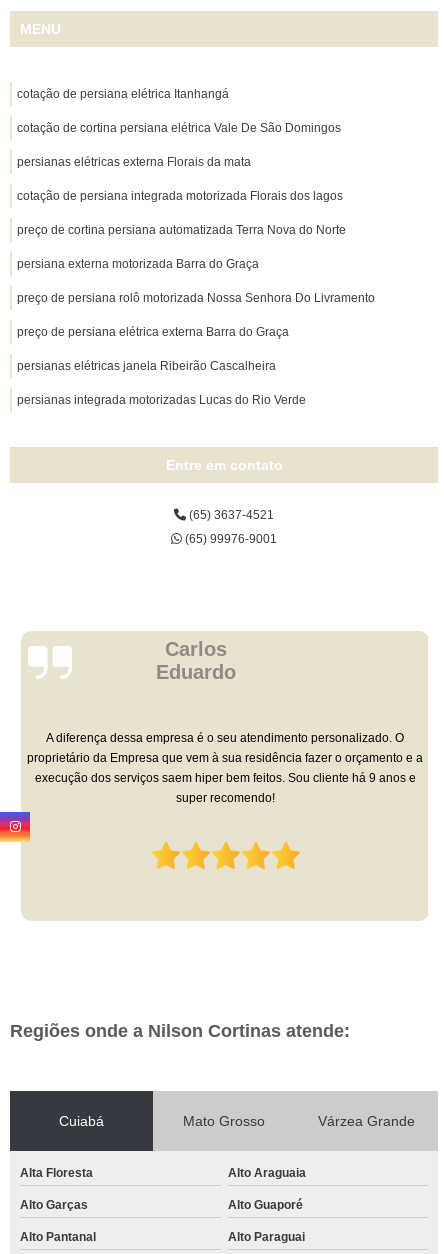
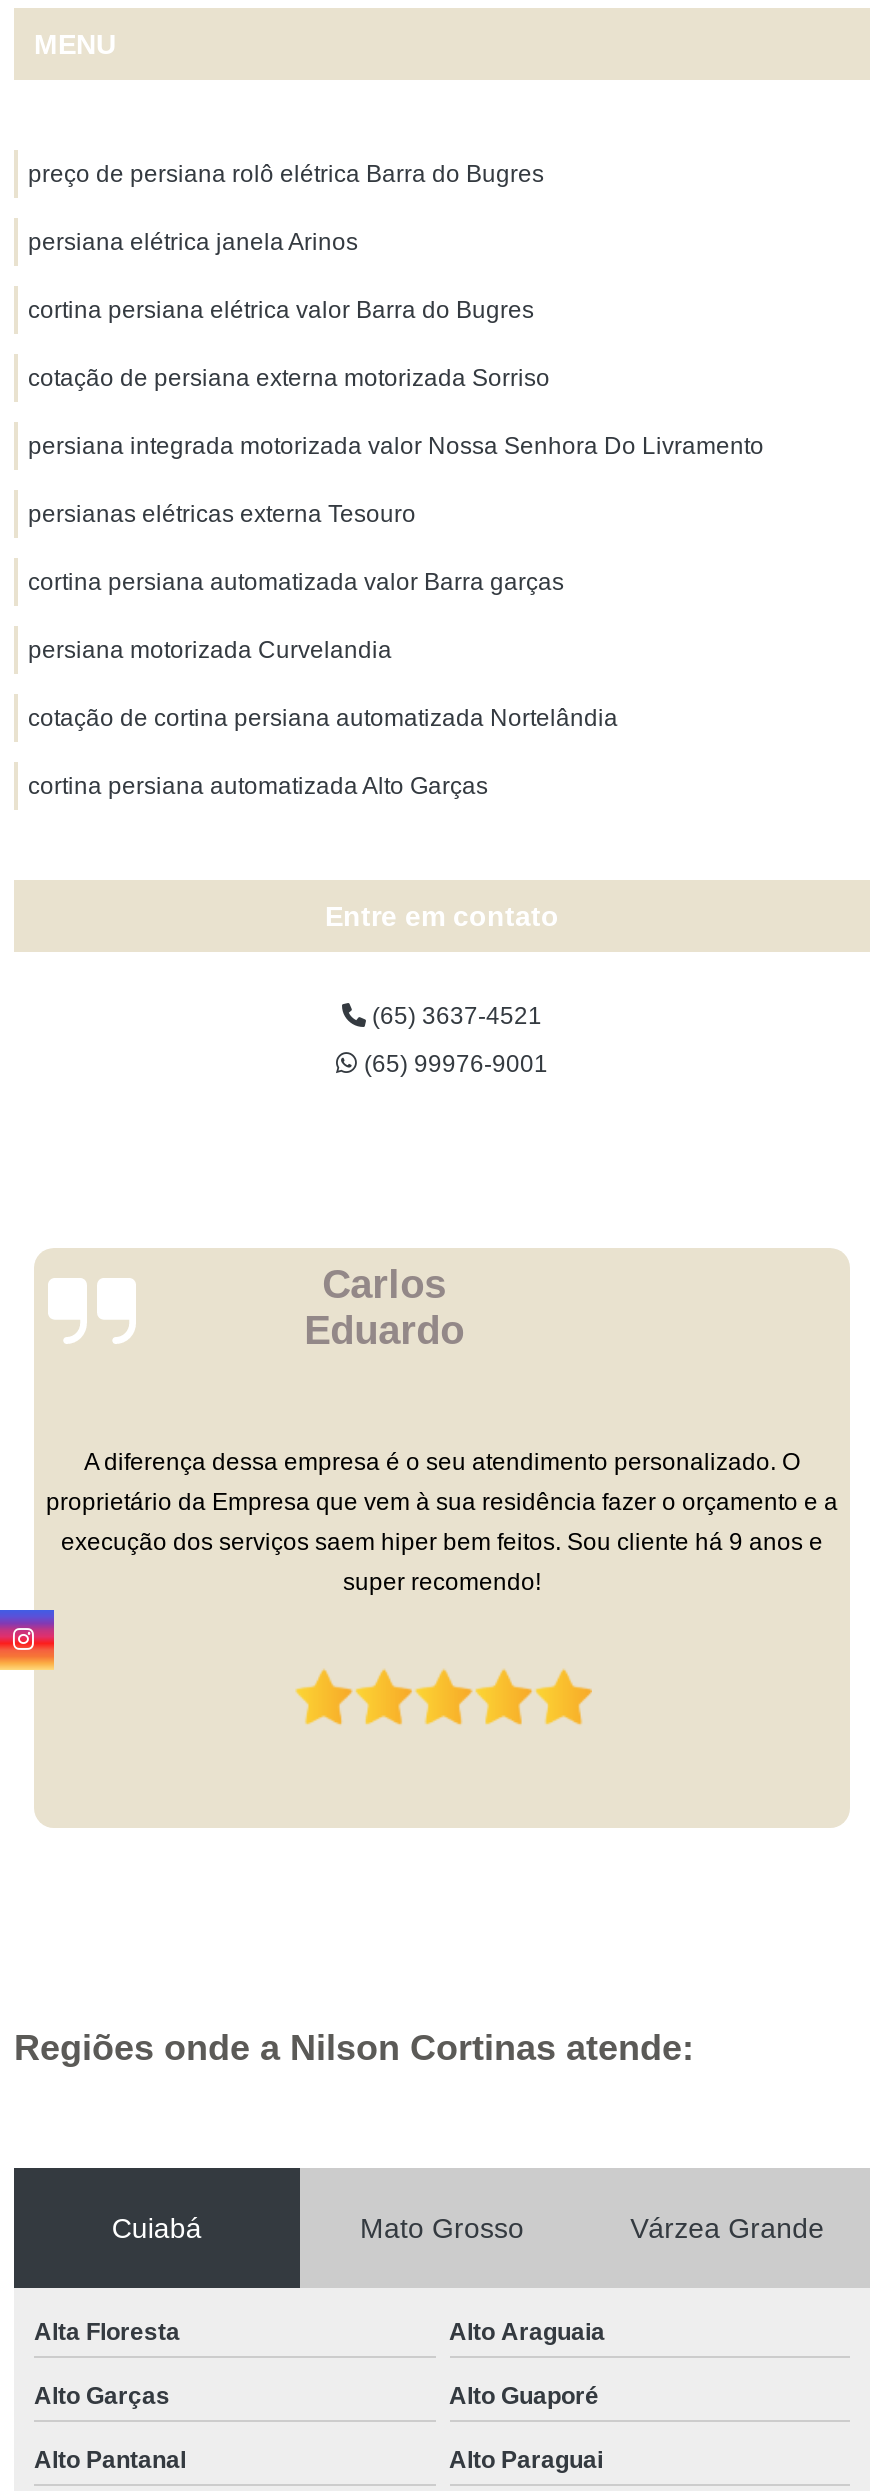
- cotação de persiana elétrica Itanhangá
+ preço de persiana rolô elétrica Barra do Bugres

- cotação de cortina persiana elétrica Vale De São Domingos
+ persiana elétrica janela Arinos

- persianas elétricas externa Florais da mata
+ cortina persiana elétrica valor Barra do Bugres

- cotação de persiana integrada motorizada Florais dos lagos
+ cotação de persiana externa motorizada Sorriso

- preço de cortina persiana automatizada Terra Nova do Norte
+ persiana integrada motorizada valor Nossa Senhora Do Livramento

- persiana externa motorizada Barra do Graça
+ persianas elétricas externa Tesouro

- preço de persiana rolô motorizada Nossa Senhora Do Livramento
+ cortina persiana automatizada valor Barra garças

- preço de persiana elétrica externa Barra do Graça
+ persiana motorizada Curvelandia

- persianas elétricas janela Ribeirão Cascalheira
+ cotação de cortina persiana automatizada Nortelândia

- persianas integrada motorizadas Lucas do Rio Verde
+ cortina persiana automatizada Alto Garças
